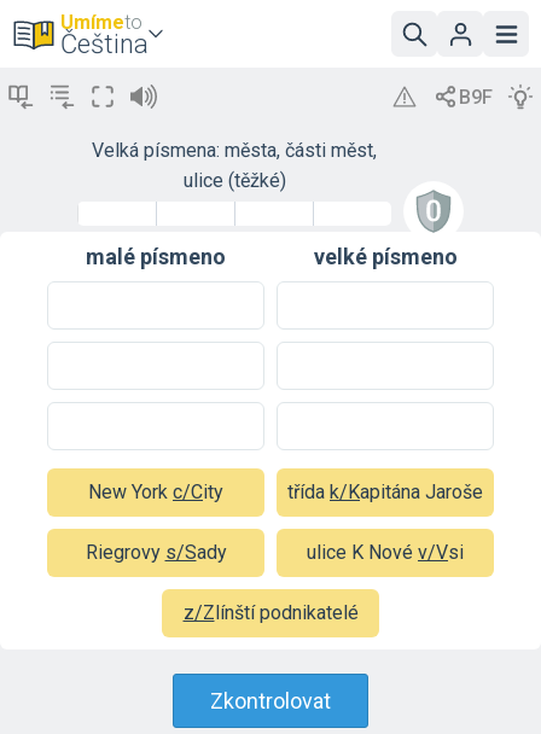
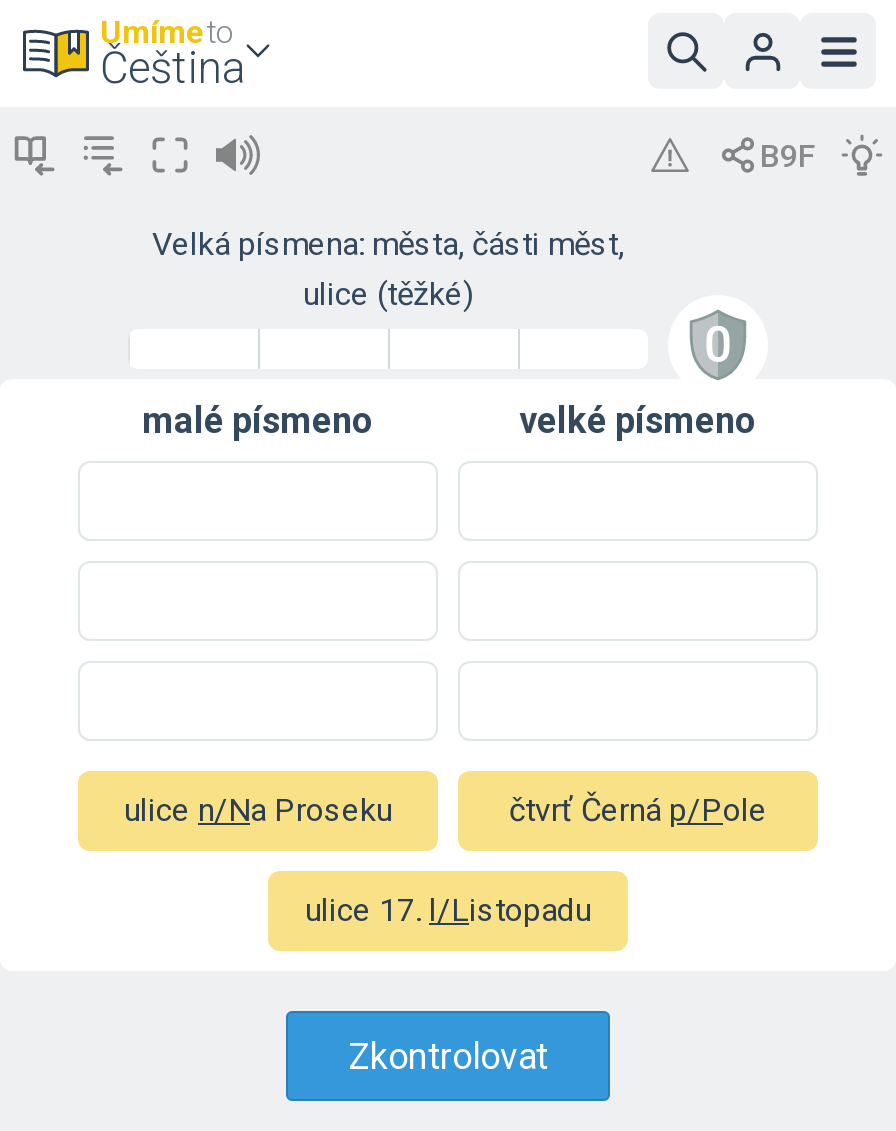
- New York c/City
- třída k/Kapitána Jaroše
- Riegrovy s/Sady
- ulice K Nové v/Vsi
- z/Zlínští podnikatelé
+ ulice n/Na Proseku
+ čtvrť Černá p/Pole
+ ulice 17. l/Listopadu
